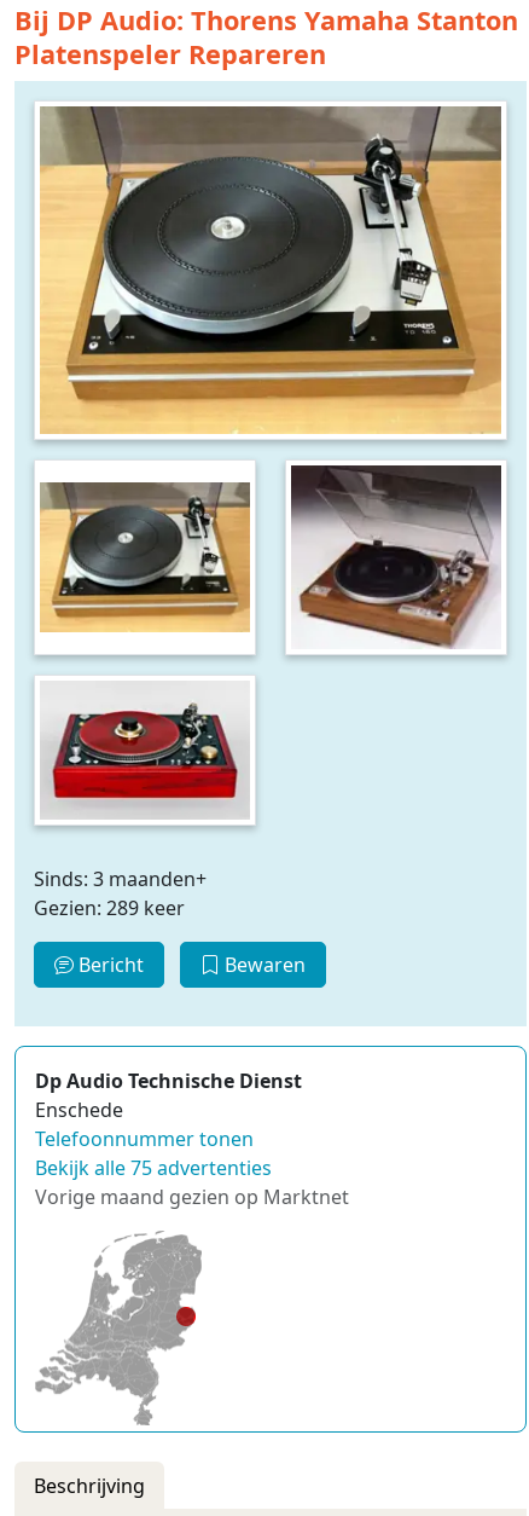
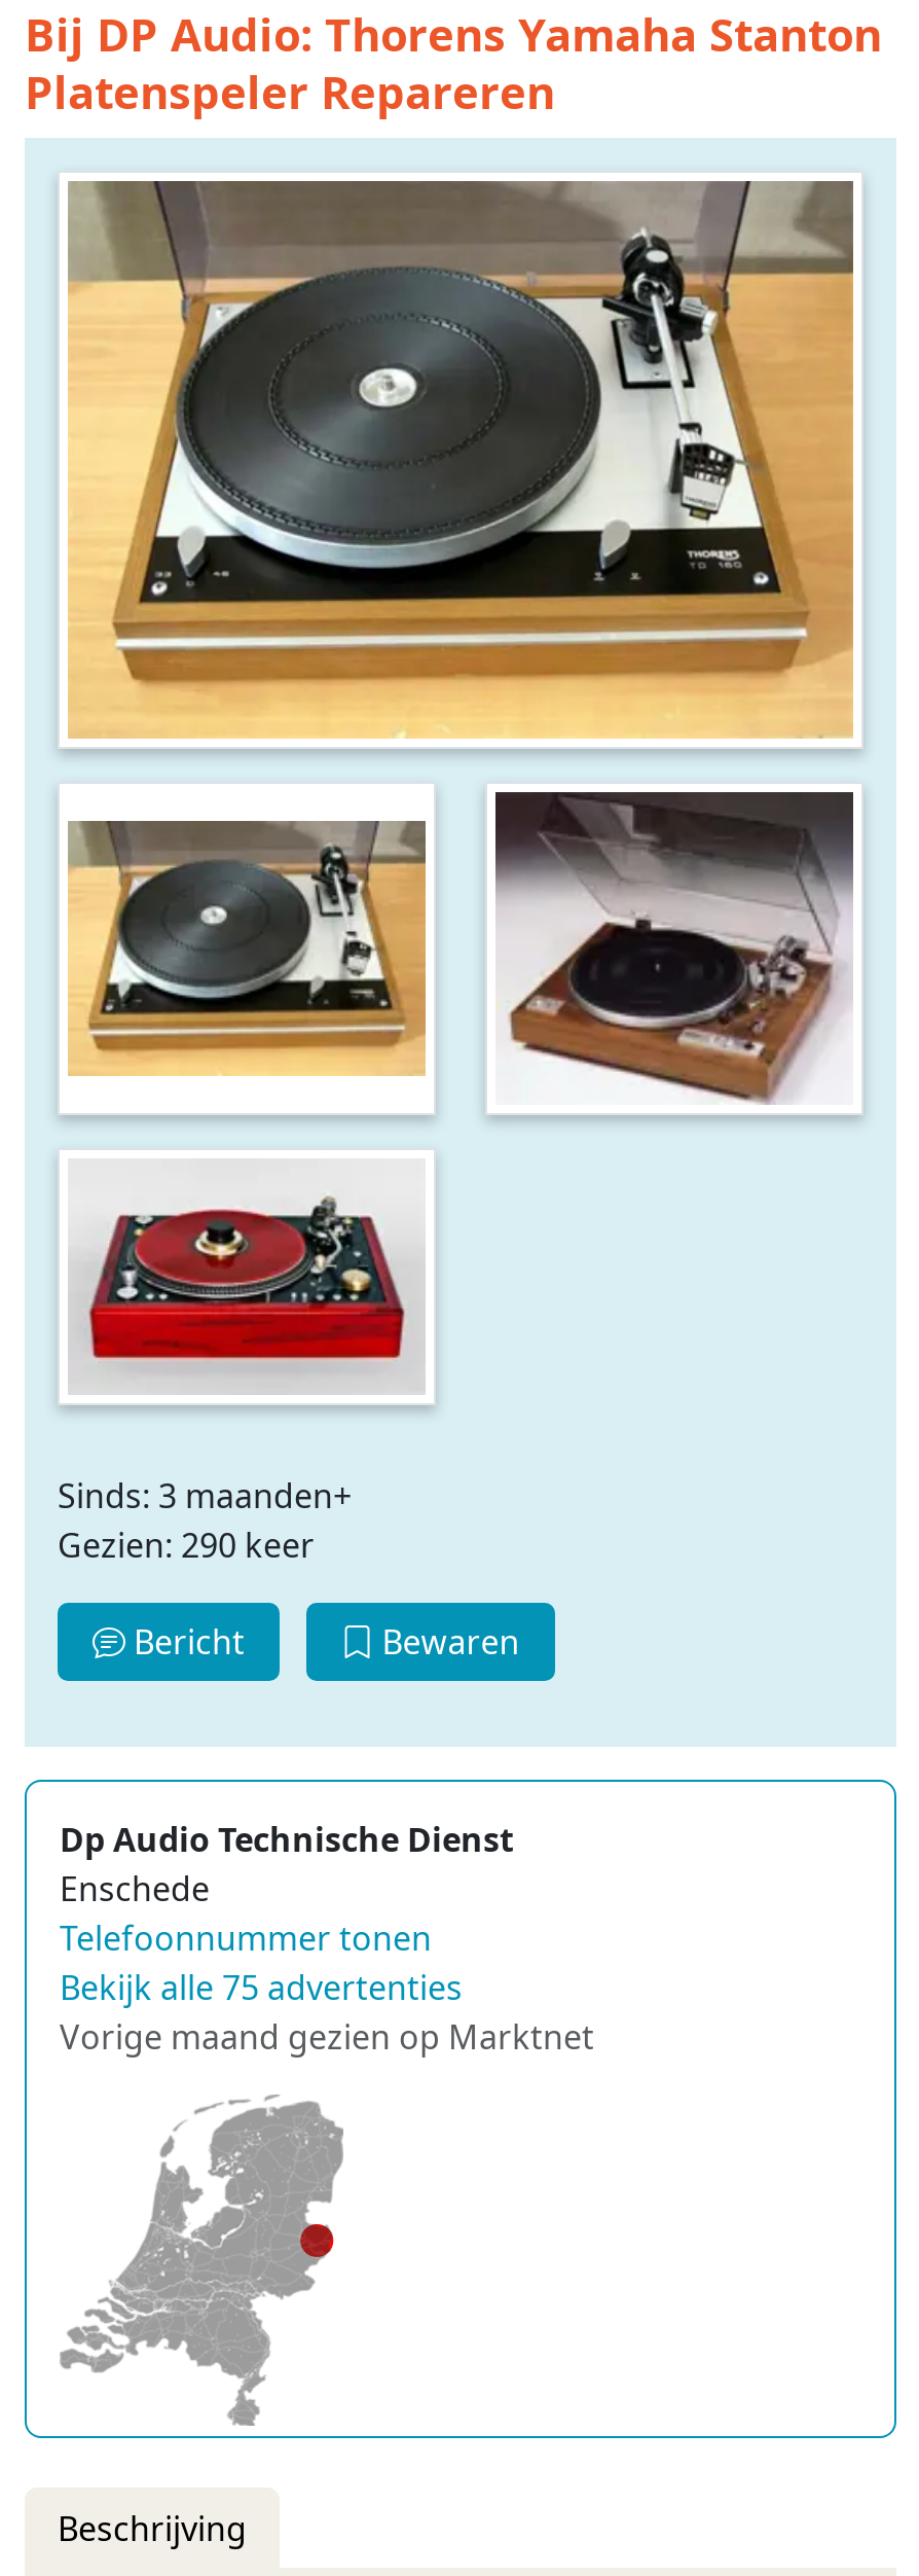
- Gezien: 289 keer
+ Gezien: 290 keer
